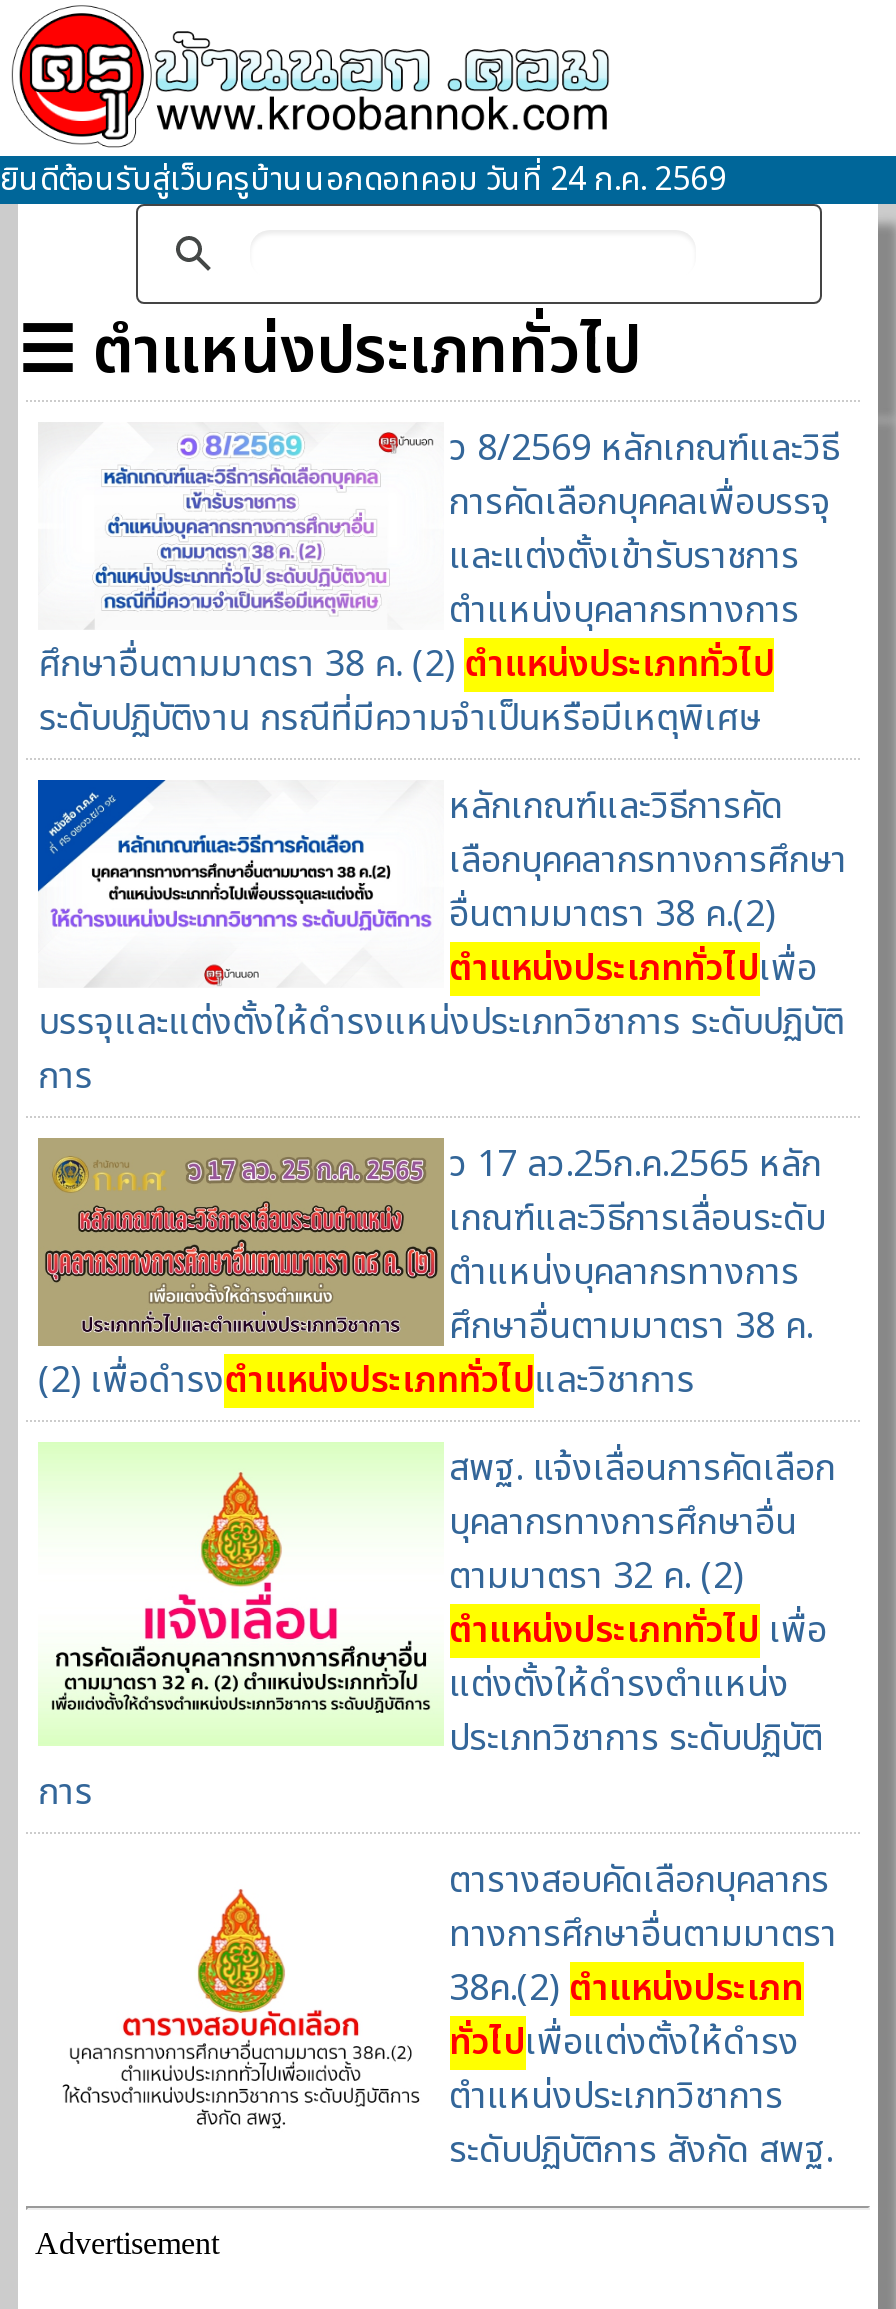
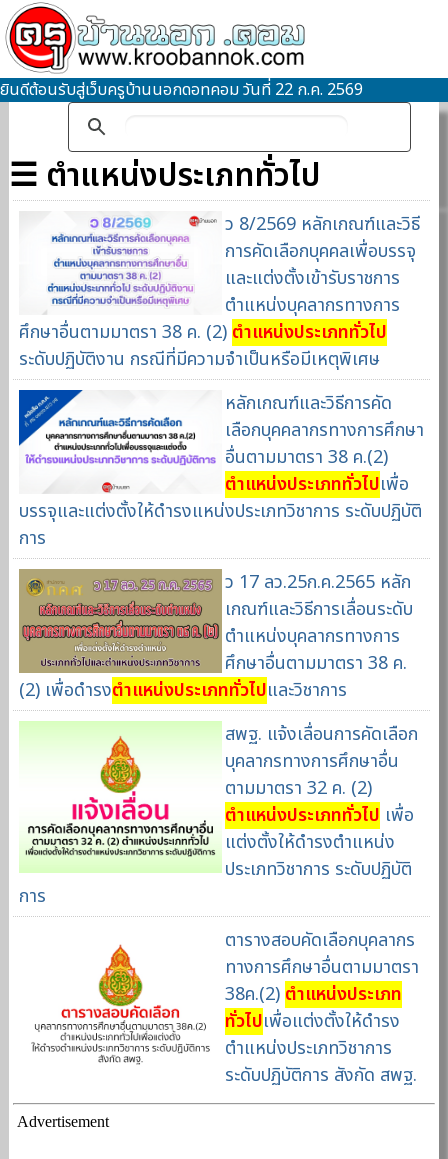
- ยินดีต้อนรับสู่เว็บครูบ้านนอกดอทคอม วันที่ 24 ก.ค. 2569
+ ยินดีต้อนรับสู่เว็บครูบ้านนอกดอทคอม วันที่ 22 ก.ค. 2569
